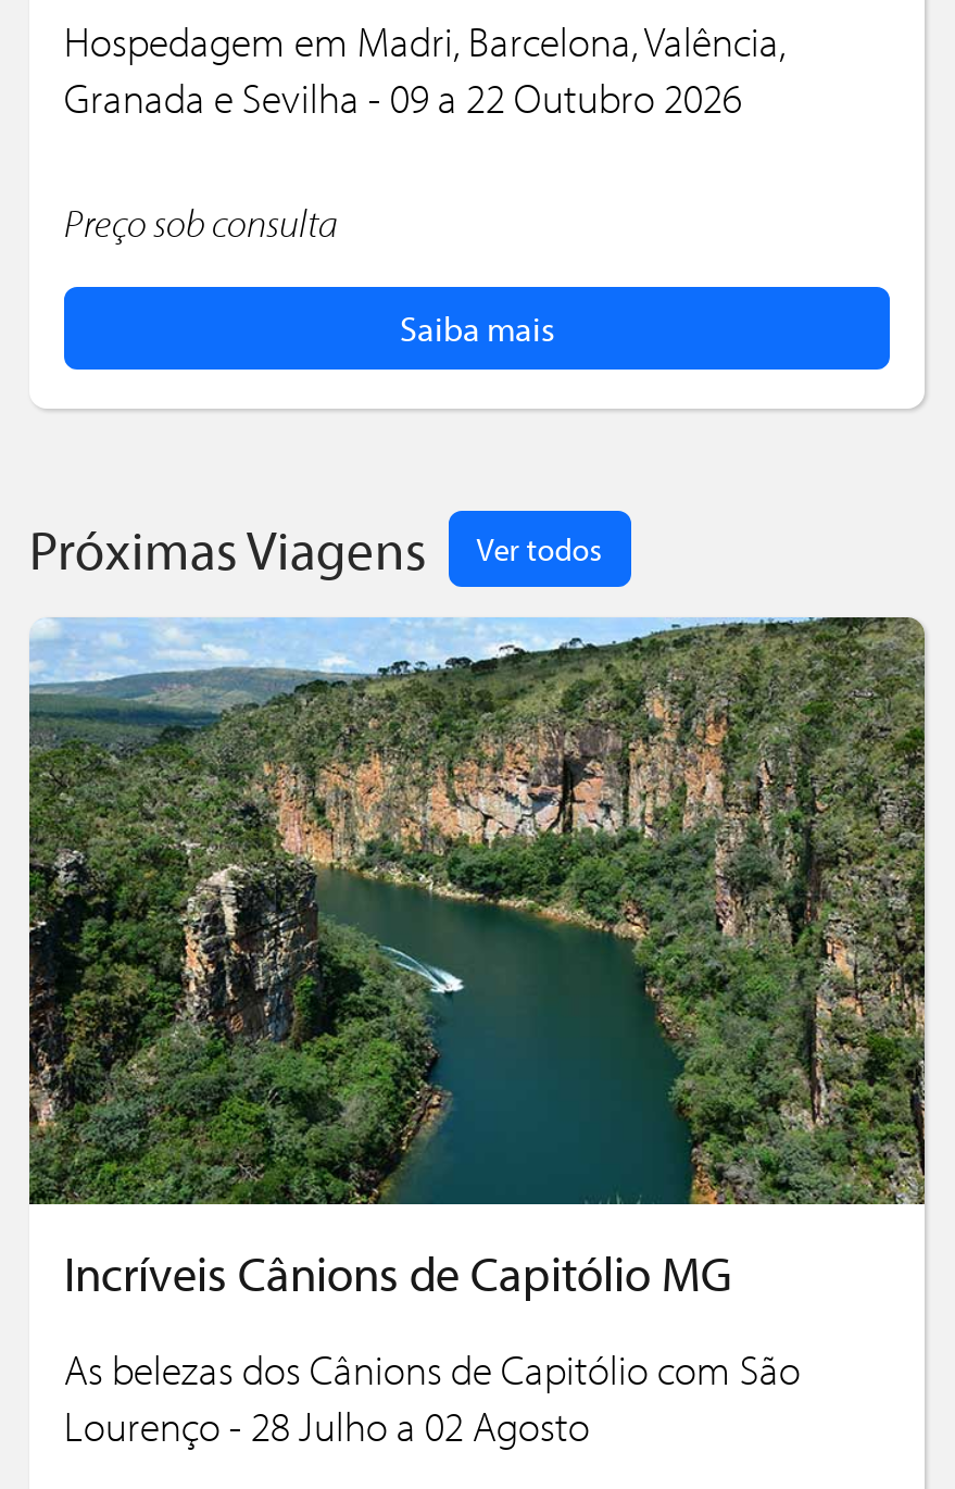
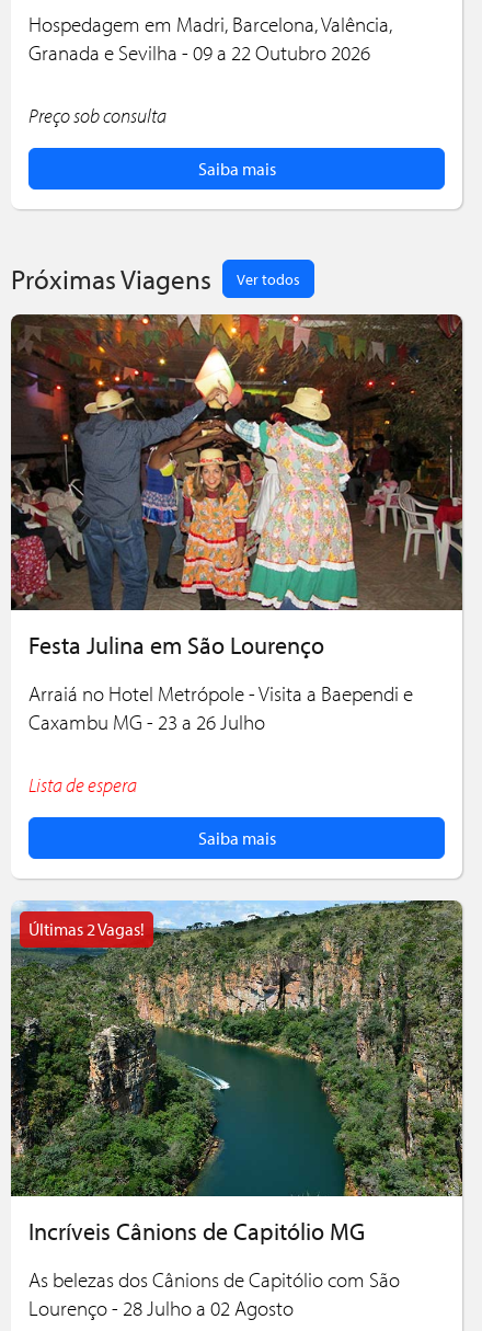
+ [image]
+ Festa Julina em São Lourenço
+ Arraiá no Hotel Metrópole - Visita a Baependi e
+ Caxambu MG - 23 a 26 Julho
+ Lista de espera
+ Saiba mais

+ Últimas 2 Vagas!
